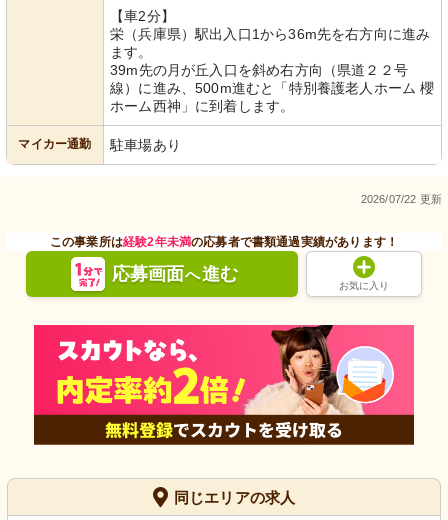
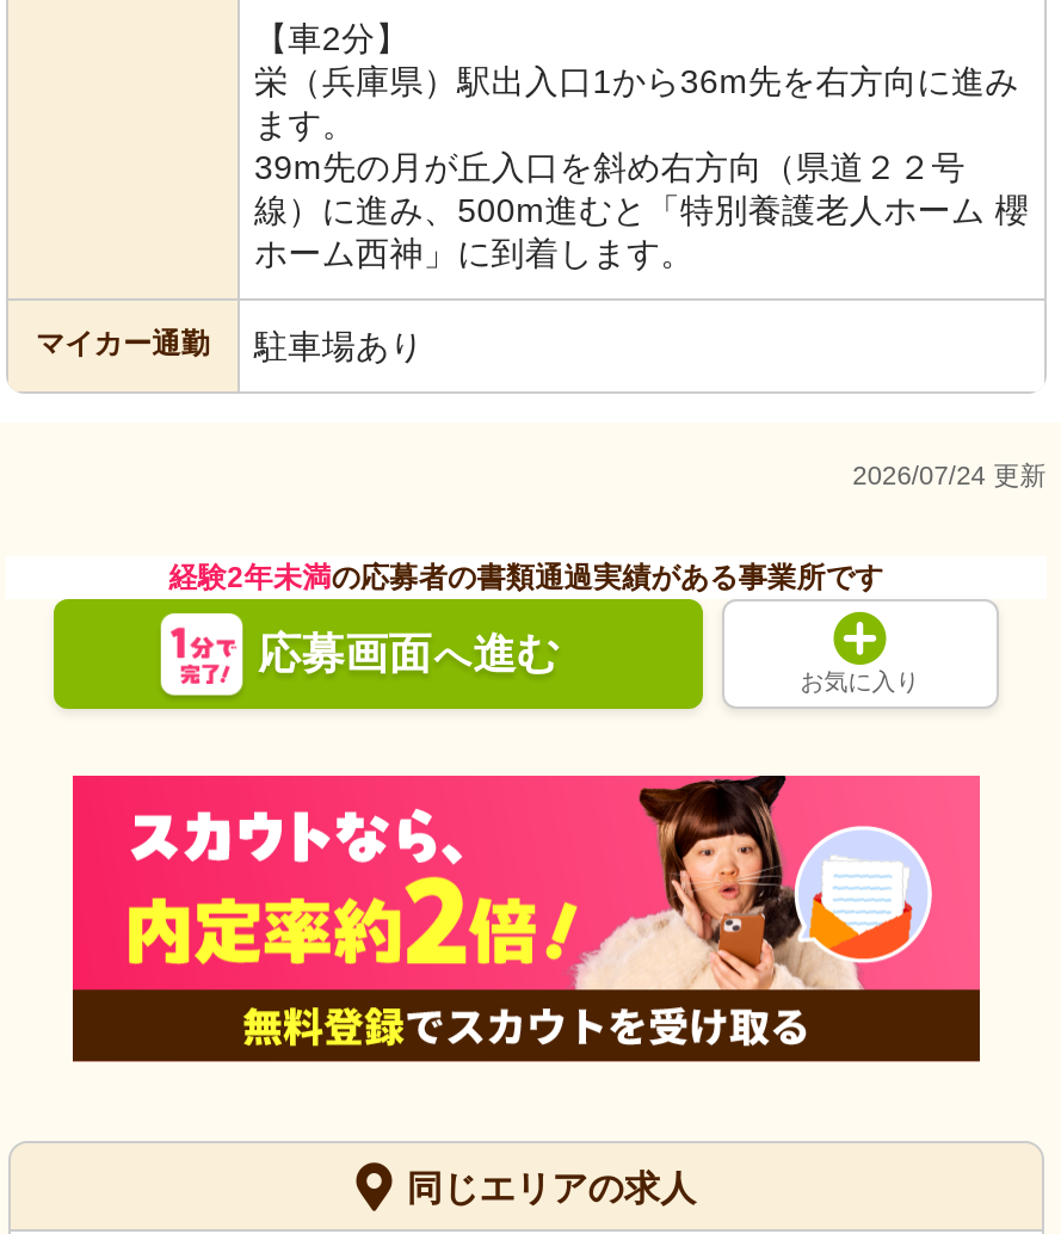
- 2026/07/22 更新
+ 2026/07/24 更新

- この事業所は経験2年未満の応募者で書類通過実績があります！
+ 経験2年未満の応募者の書類通過実績がある事業所です
